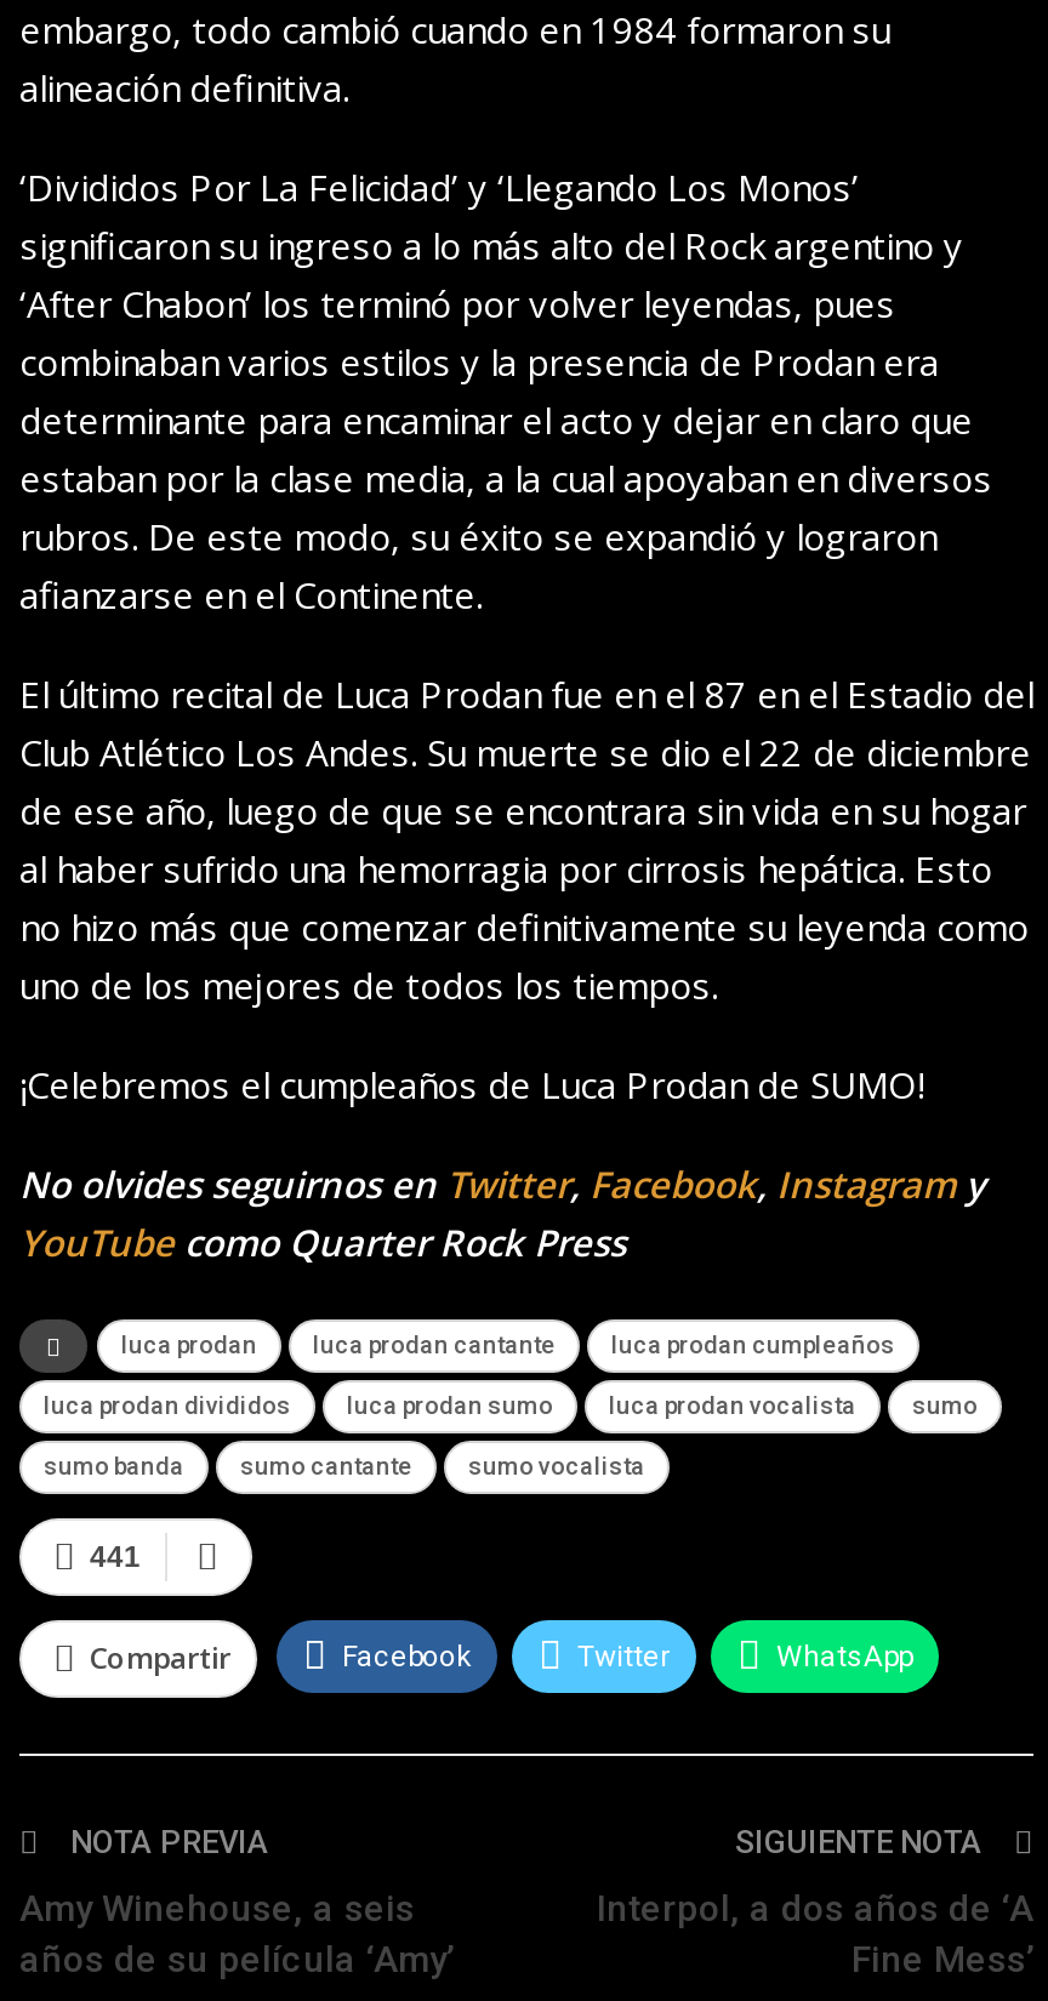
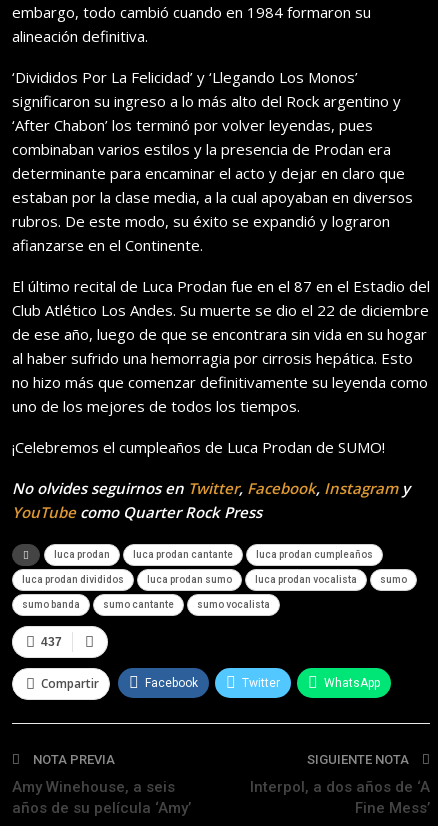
- 441
+ 437
